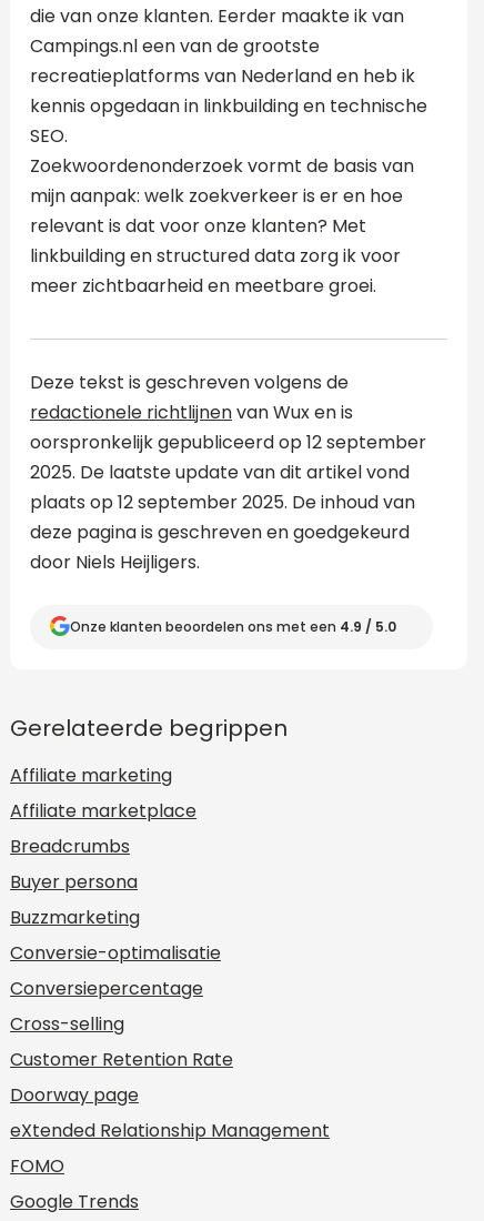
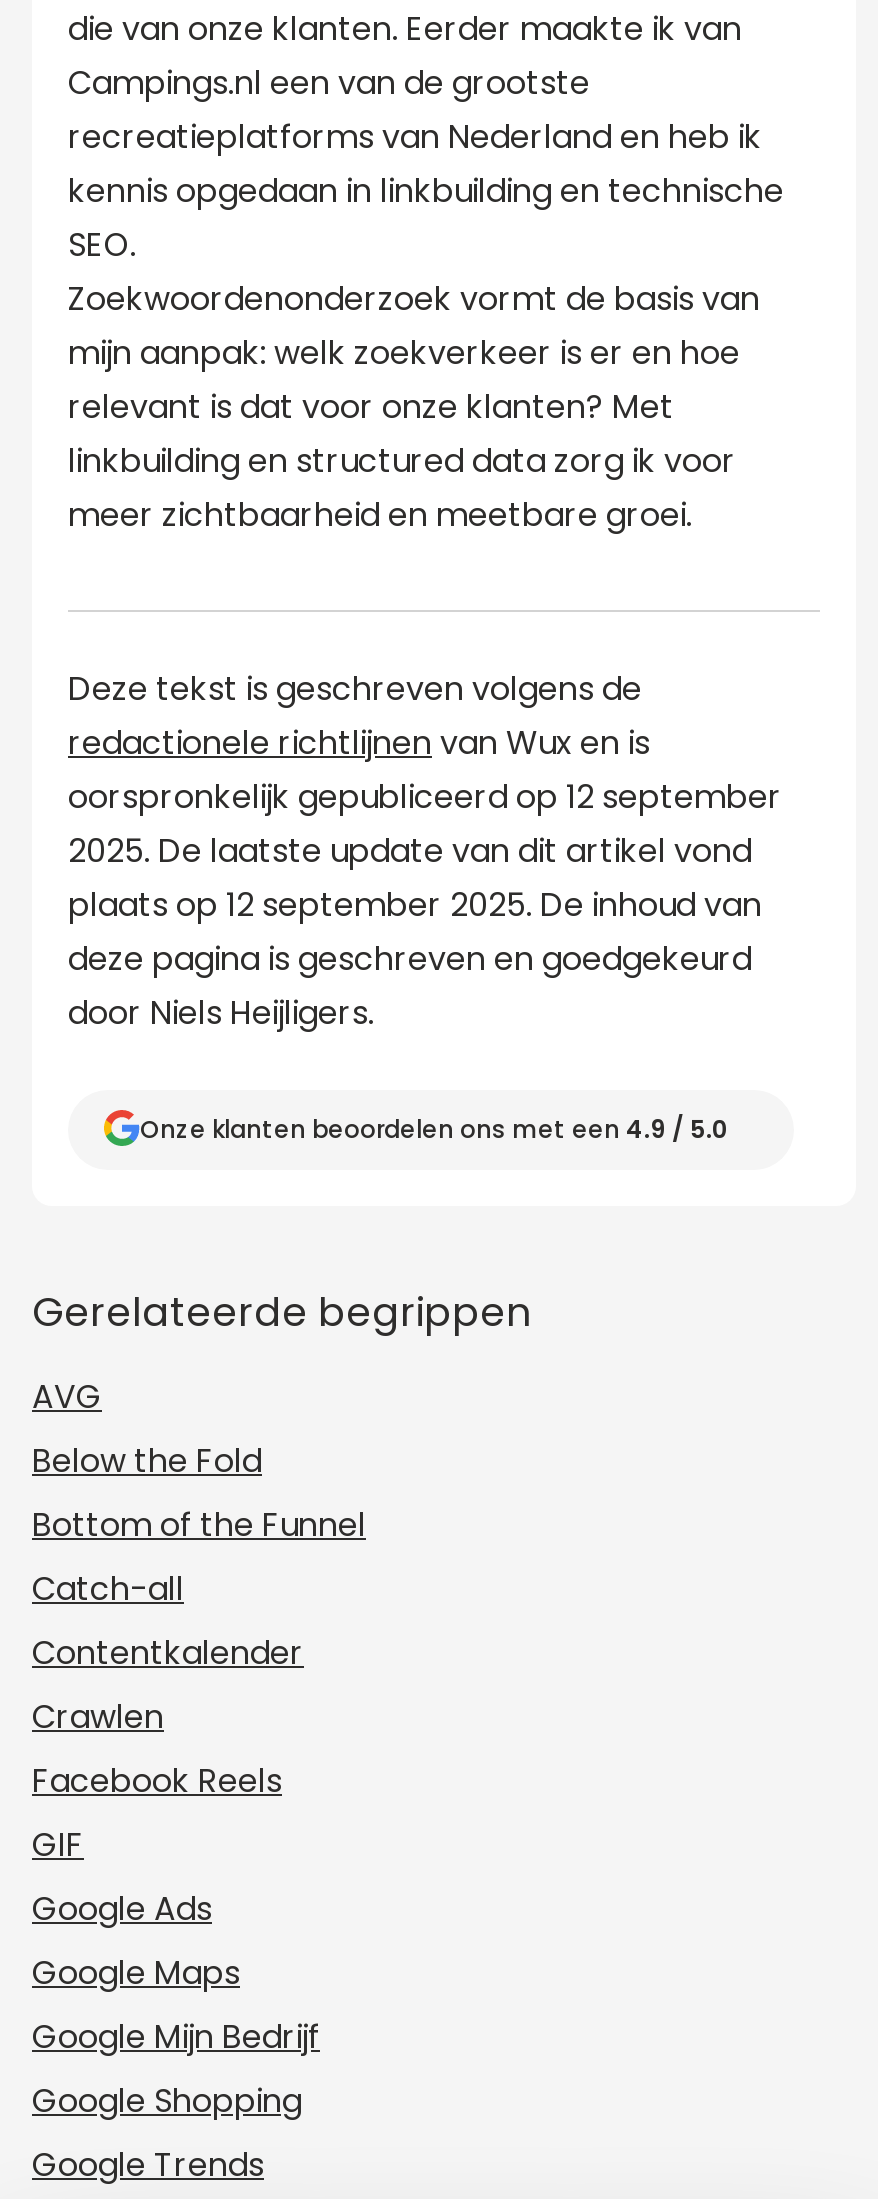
- Affiliate marketing
- Affiliate marketplace
- Breadcrumbs
- Buyer persona
- Buzzmarketing
- Conversie-optimalisatie
- Conversiepercentage
- Cross-selling
- Customer Retention Rate
- Doorway page
- eXtended Relationship Management
- FOMO
+ AVG
+ Below the Fold
+ Bottom of the Funnel
+ Catch-all
+ Contentkalender
+ Crawlen
+ Facebook Reels
+ GIF
+ Google Ads
+ Google Maps
+ Google Mijn Bedrijf
+ Google Shopping
